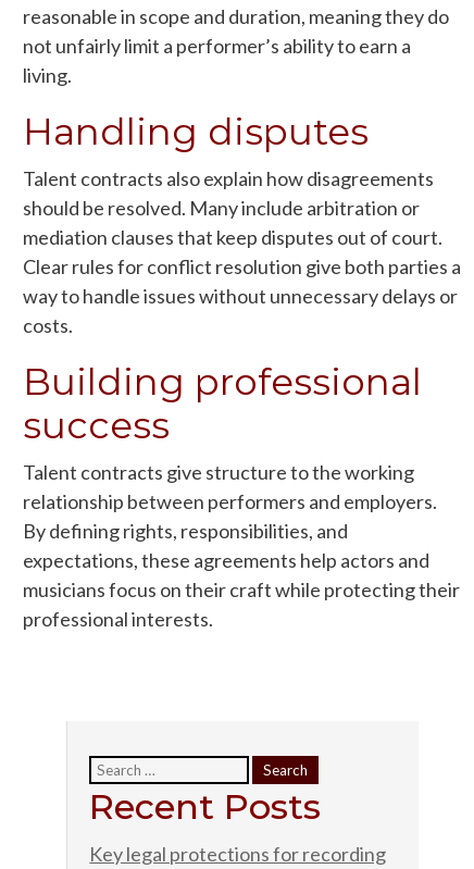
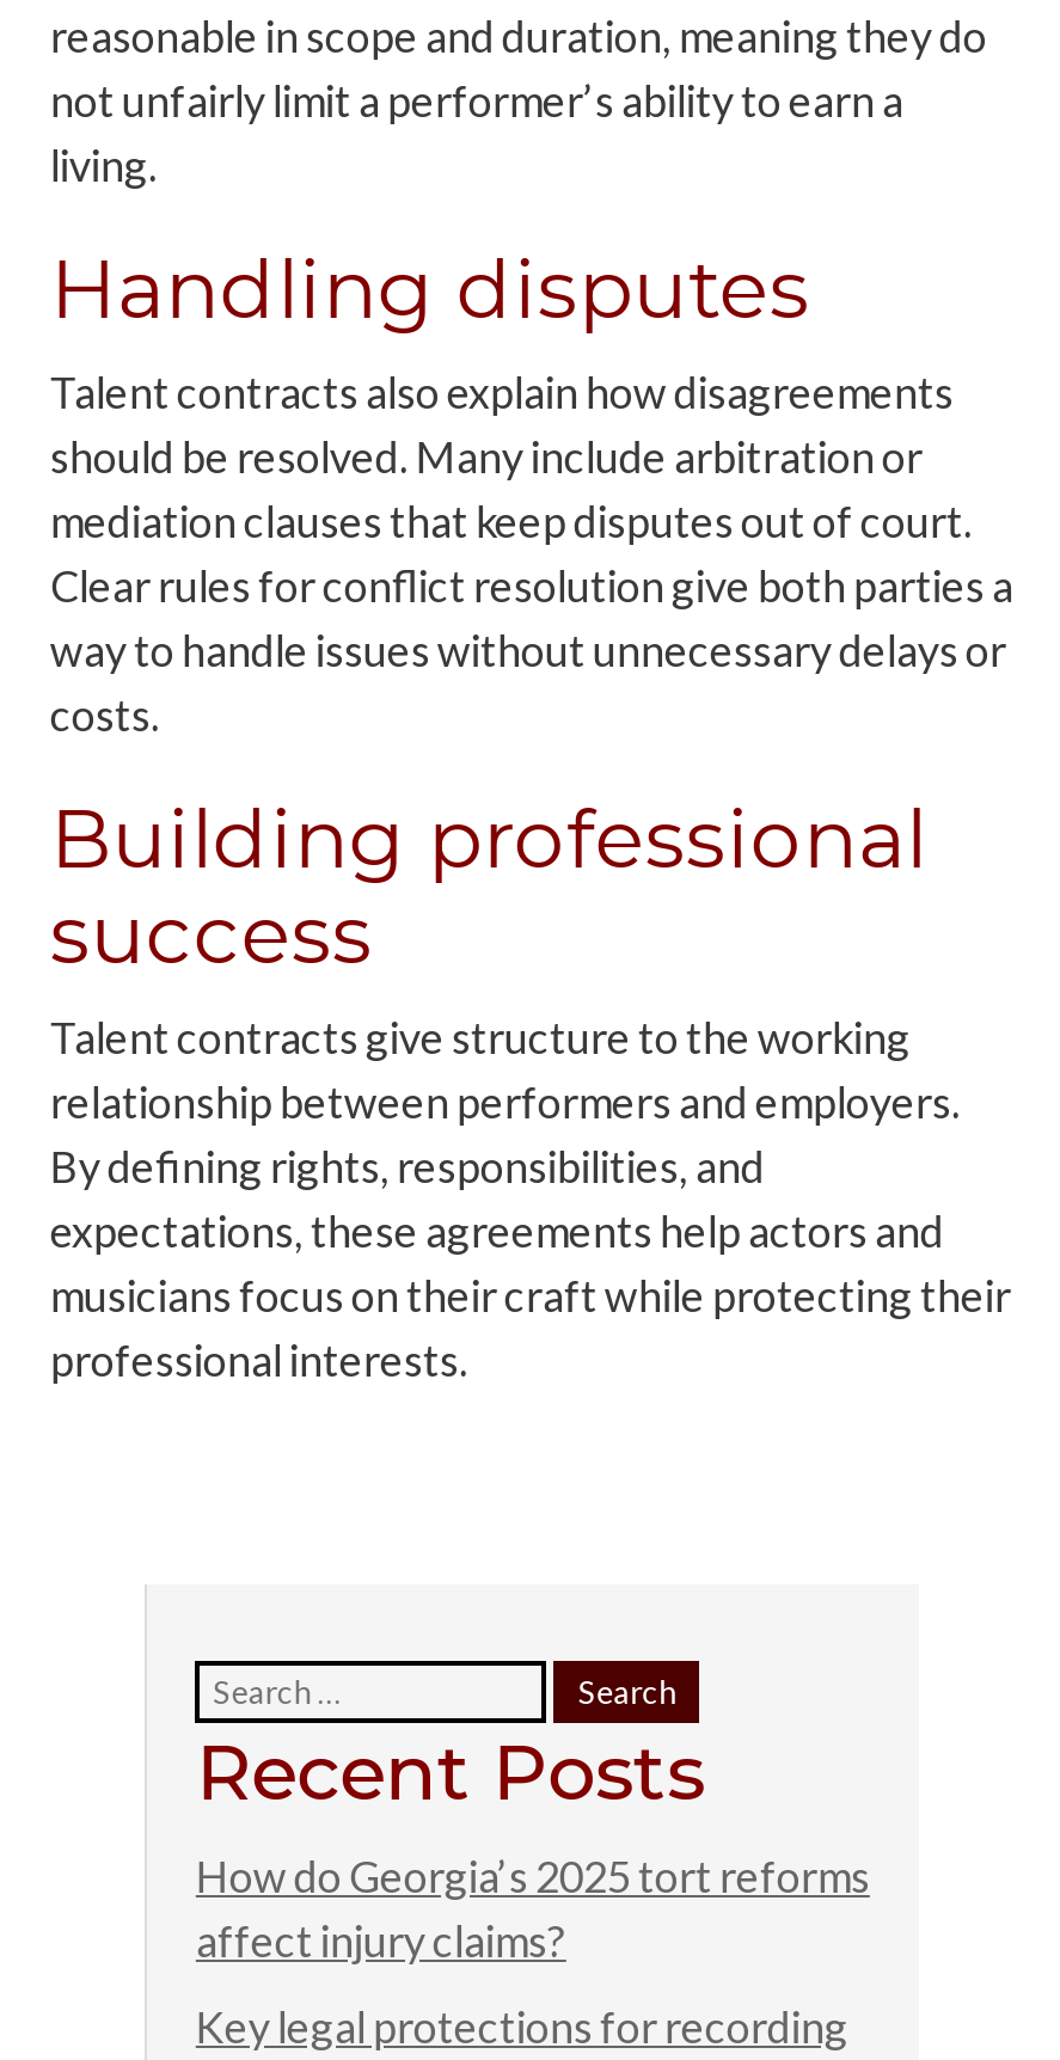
+ How do Georgia’s 2025 tort reforms
+ affect injury claims?
